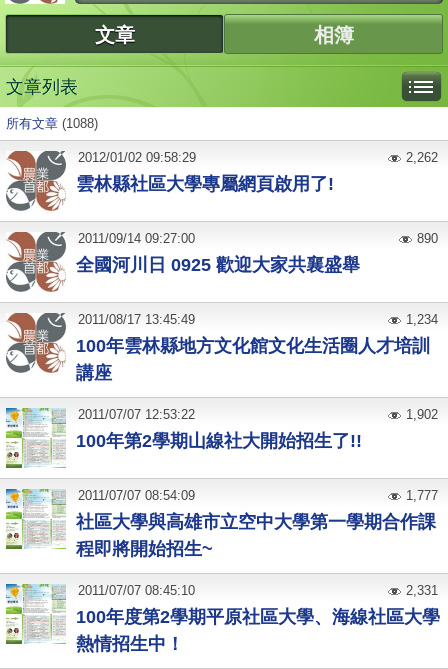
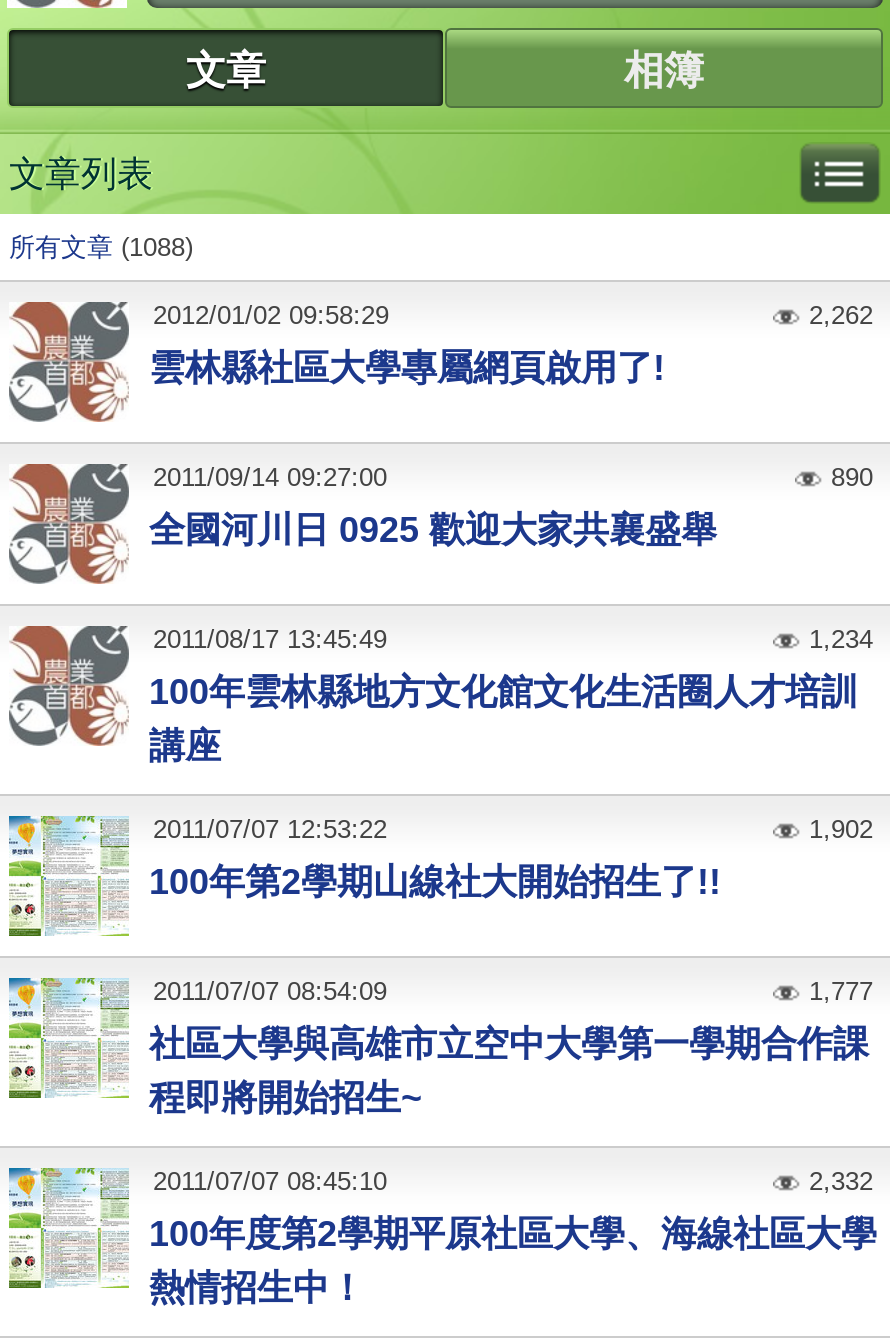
- 2,331
+ 2,332
